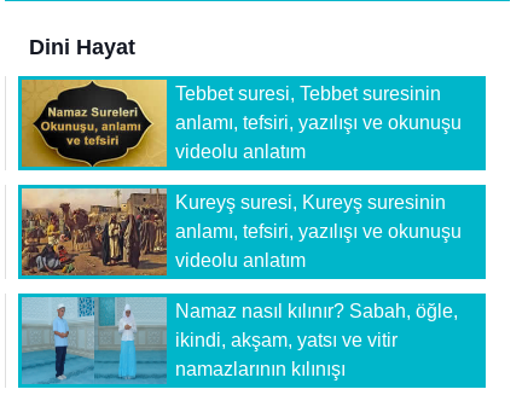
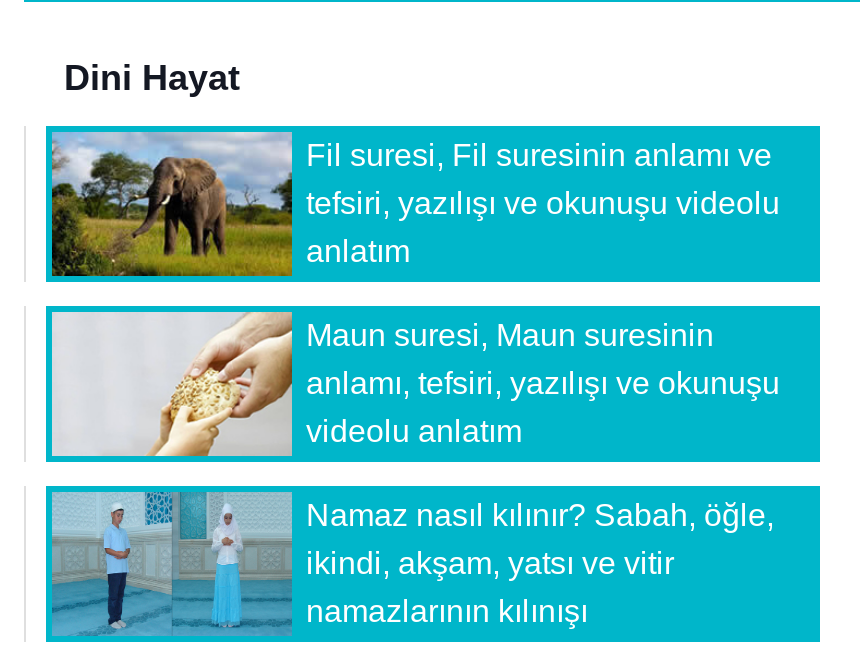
- [image]
- Tebbet suresi, Tebbet suresinin
- anlamı, tefsiri, yazılışı ve okunuşu
- videolu anlatım
+ [image]
+ Fil suresi, Fil suresinin anlamı ve
+ tefsiri, yazılışı ve okunuşu videolu
+ anlatım

- [image]
- Kureyş suresi, Kureyş suresinin
+ [image]
+ Maun suresi, Maun suresinin
